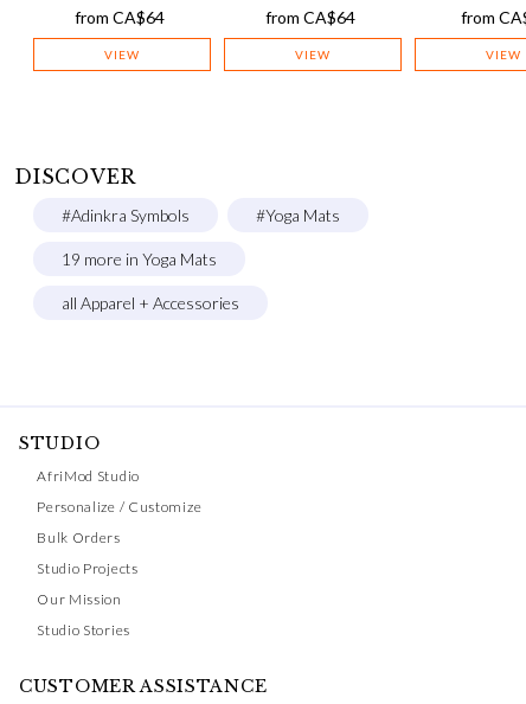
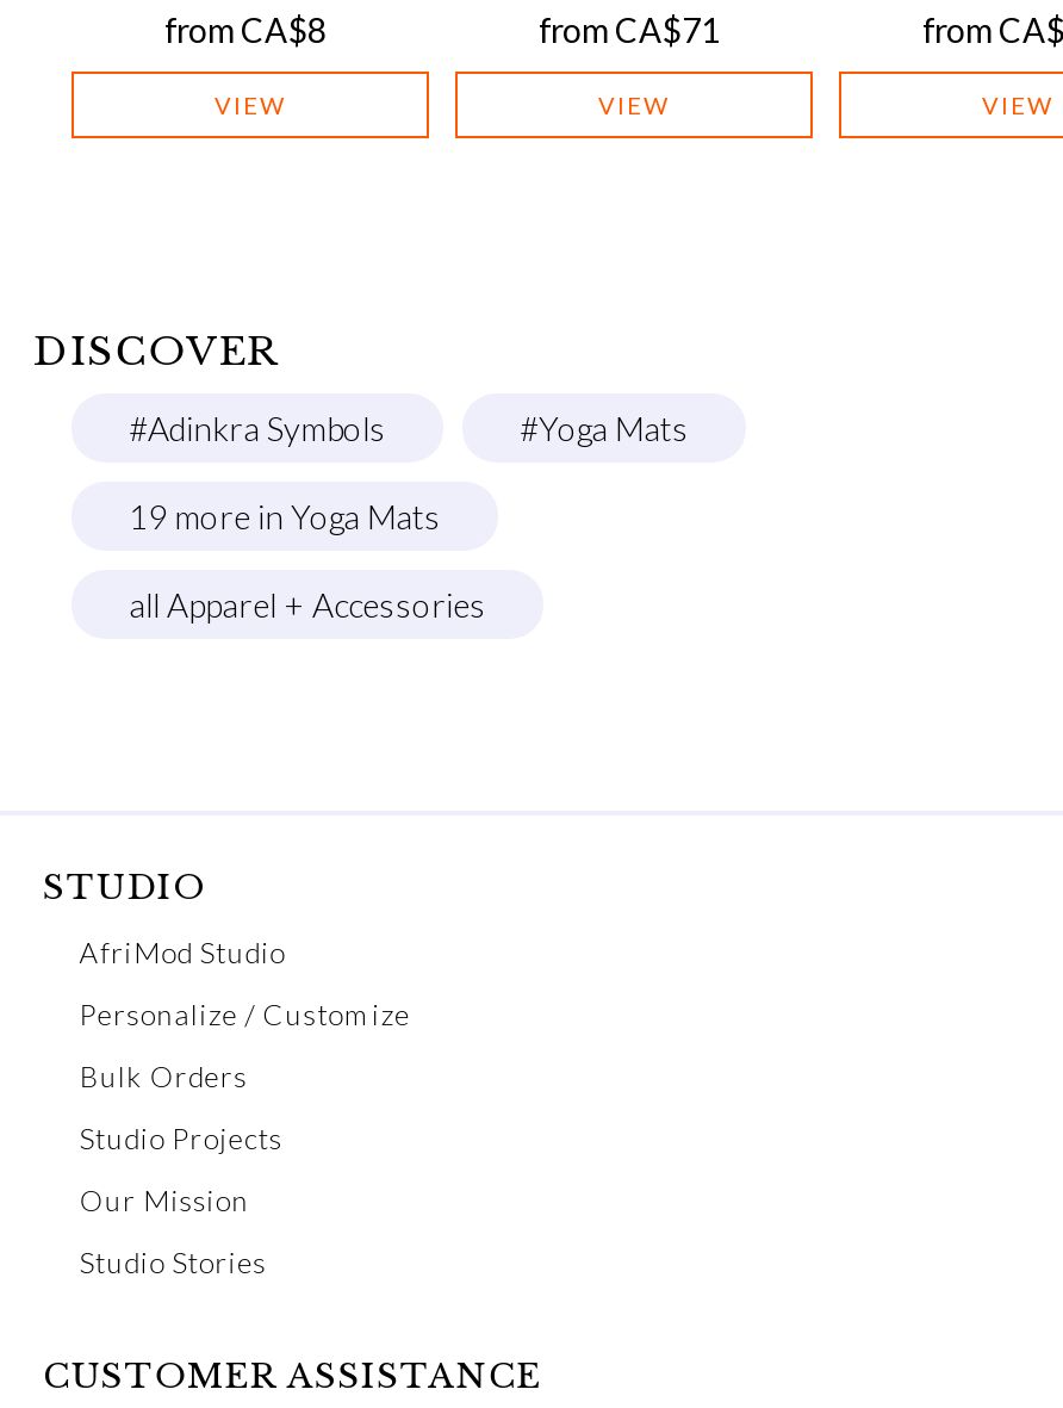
- from CA$64
+ from CA$8

- from CA$64
+ from CA$71
